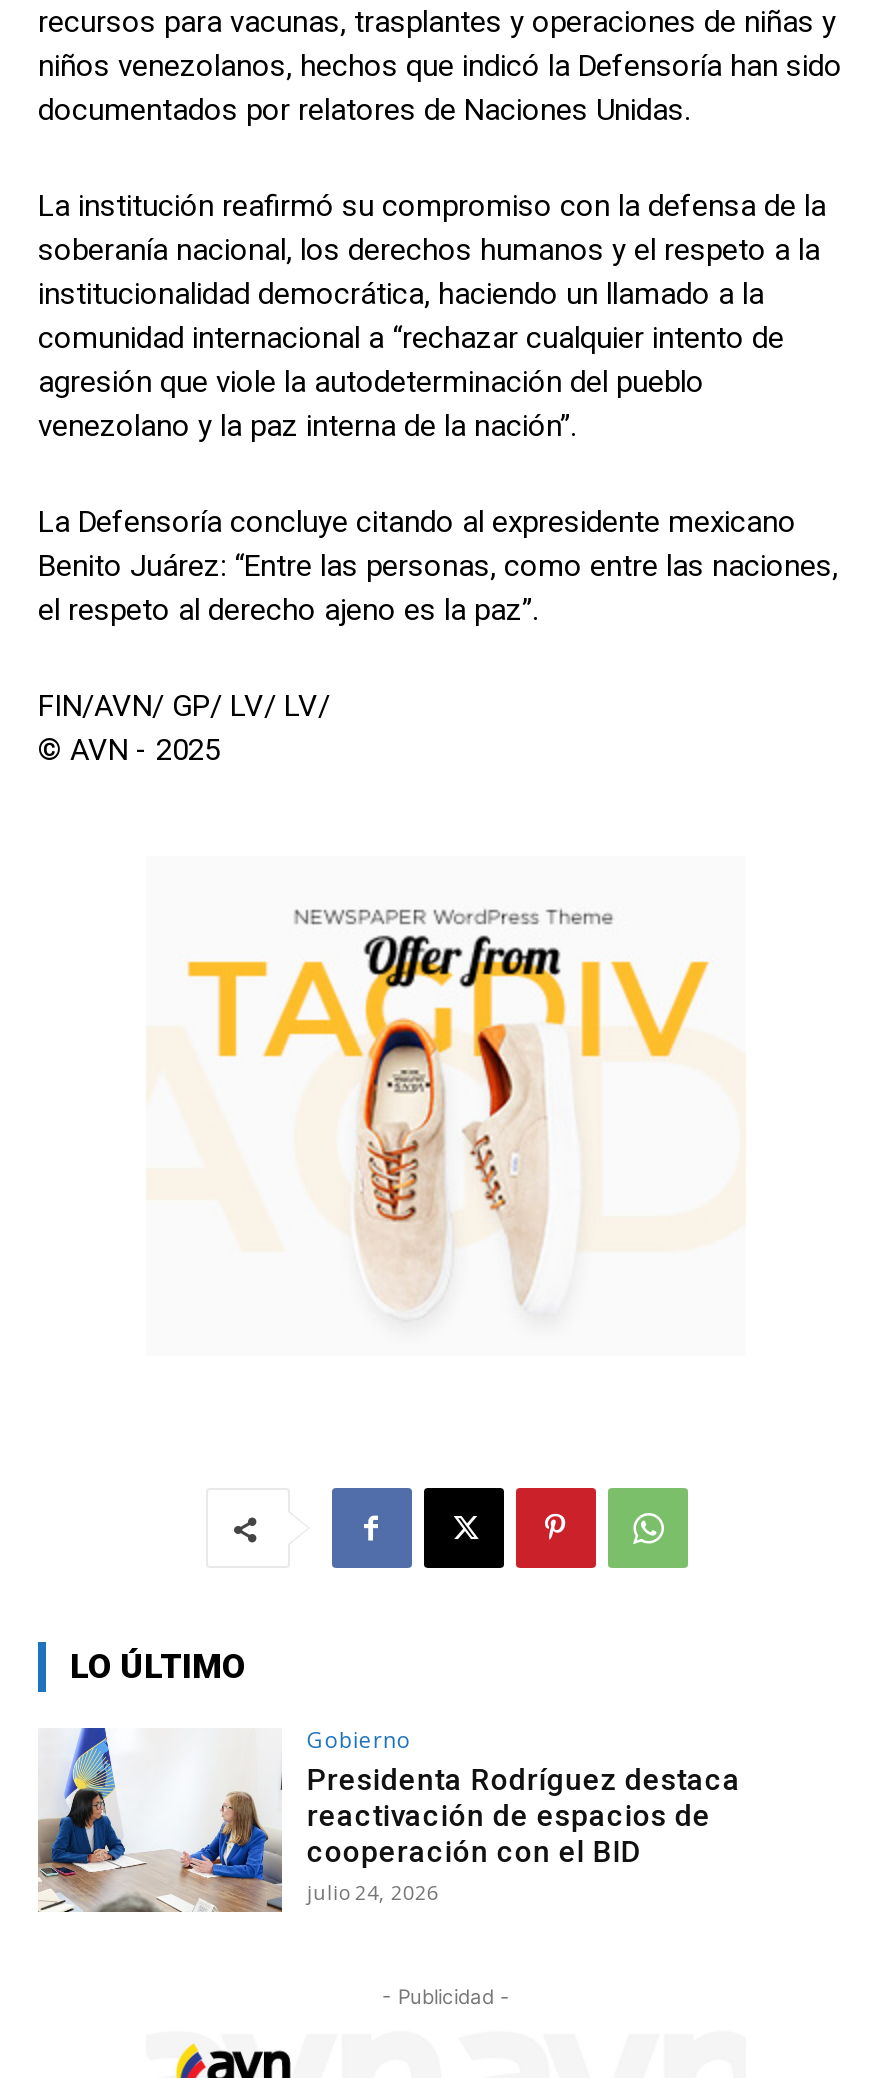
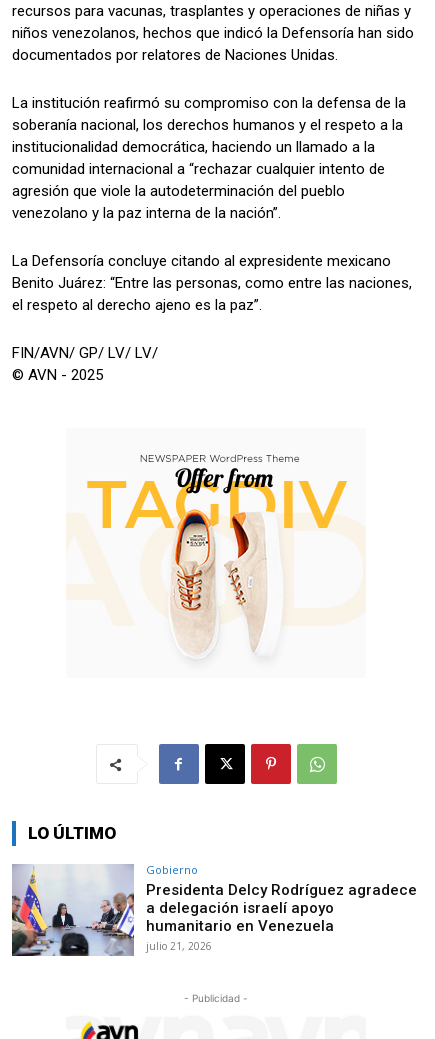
- [image]
- Presidenta Rodríguez destaca
- reactivación de espacios de
- cooperación con el BID
- julio 24, 2026
+ [image]
+ Presidenta Delcy Rodríguez agradece
+ a delegación israelí apoyo
+ humanitario en Venezuela
+ julio 21, 2026
